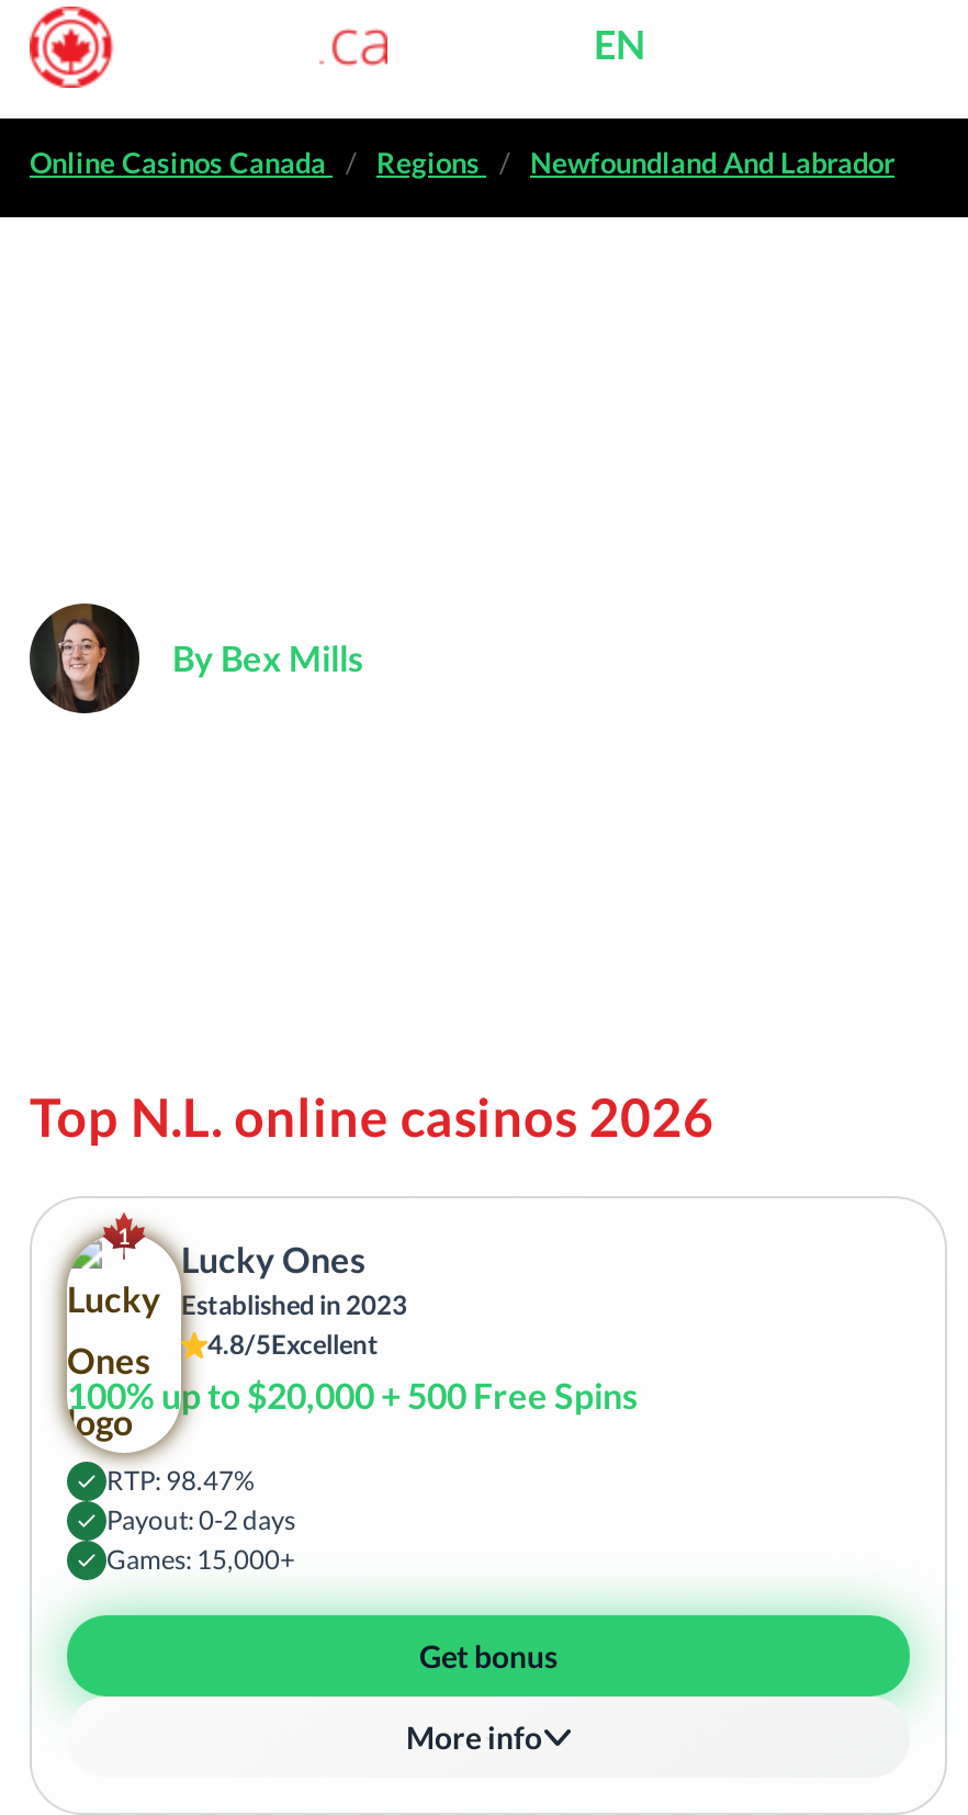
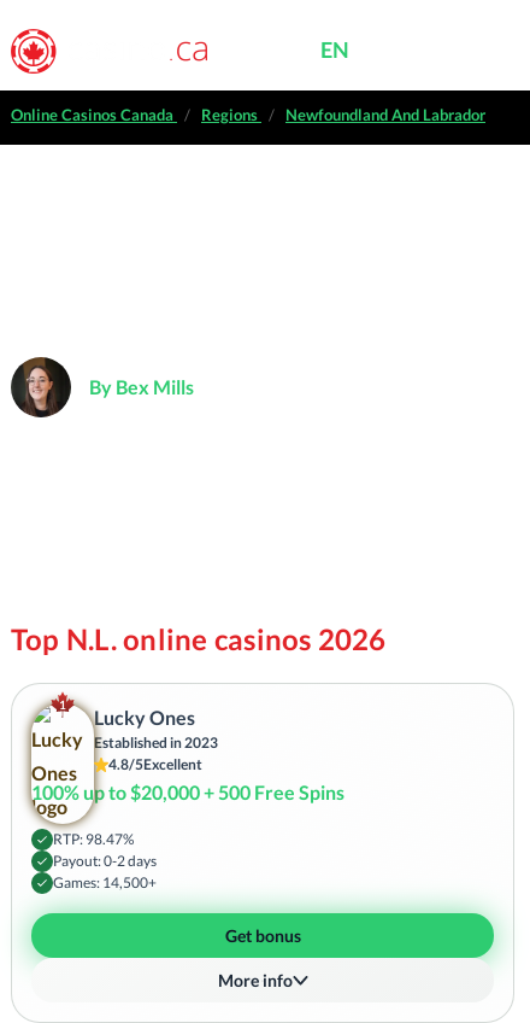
- Games: 15,000+
+ Games: 14,500+
